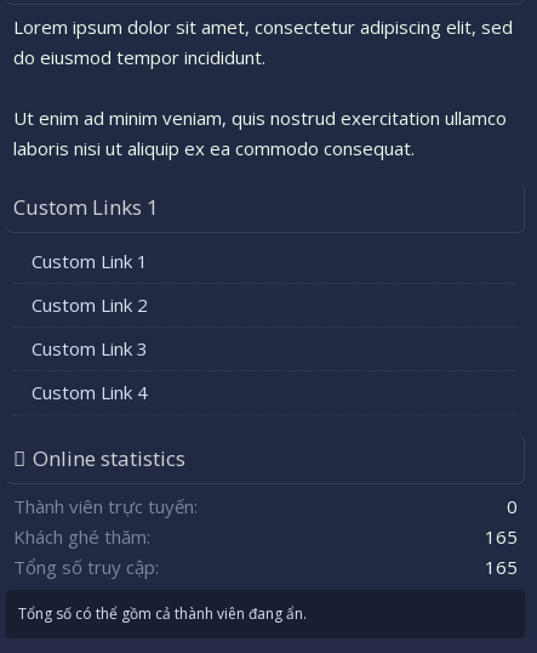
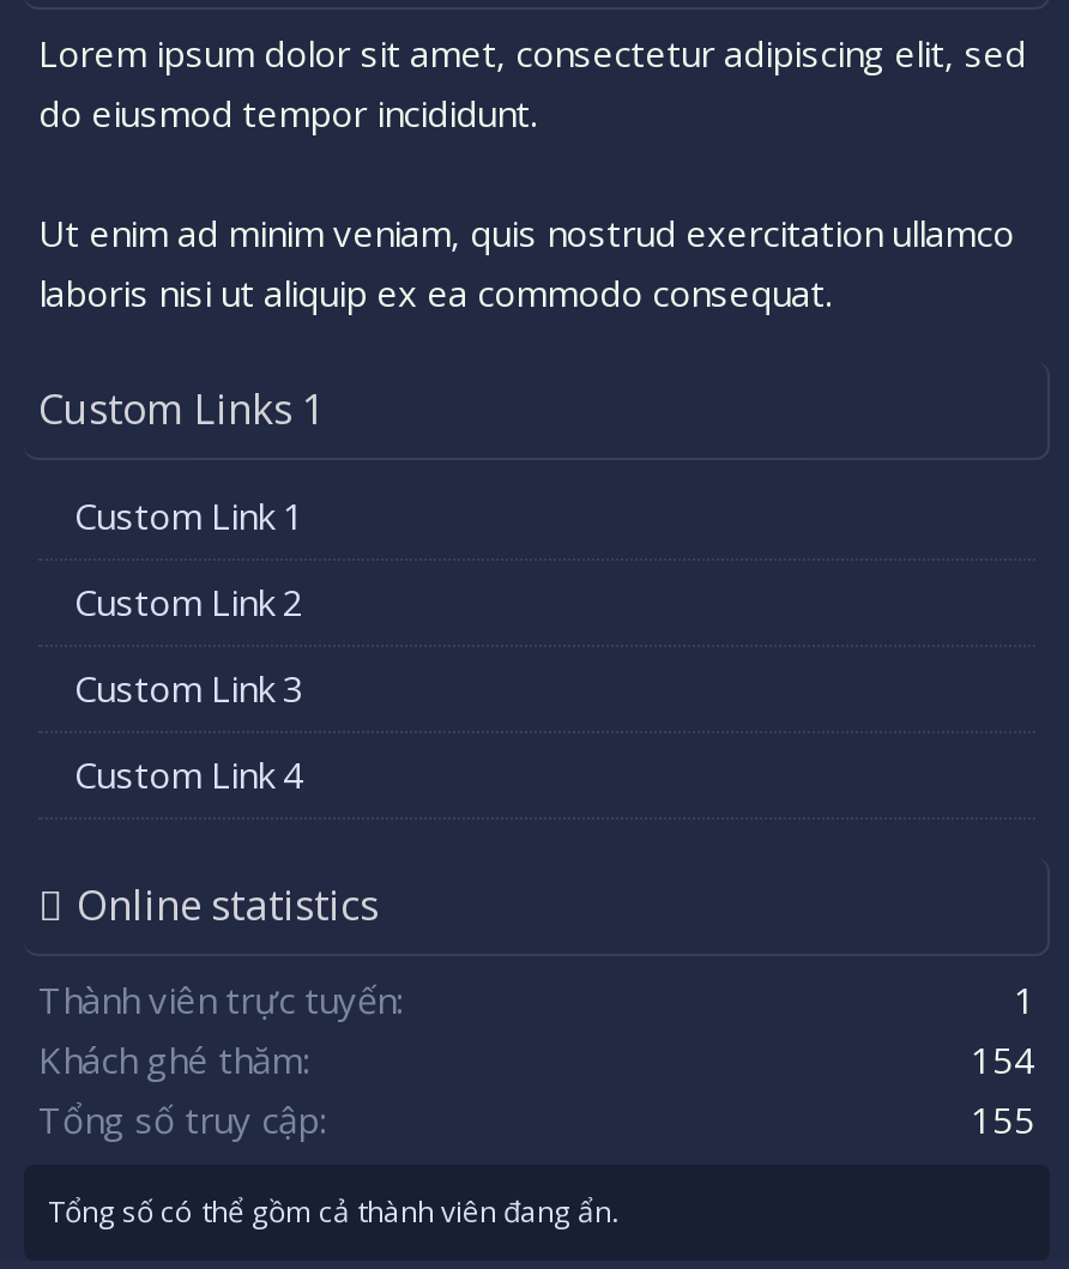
- 0
+ 1

- 165
+ 154

- 165
+ 155
